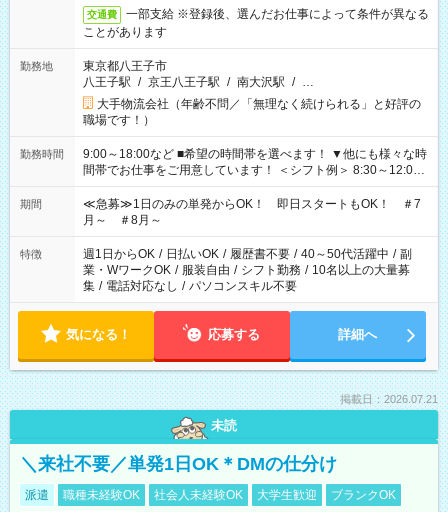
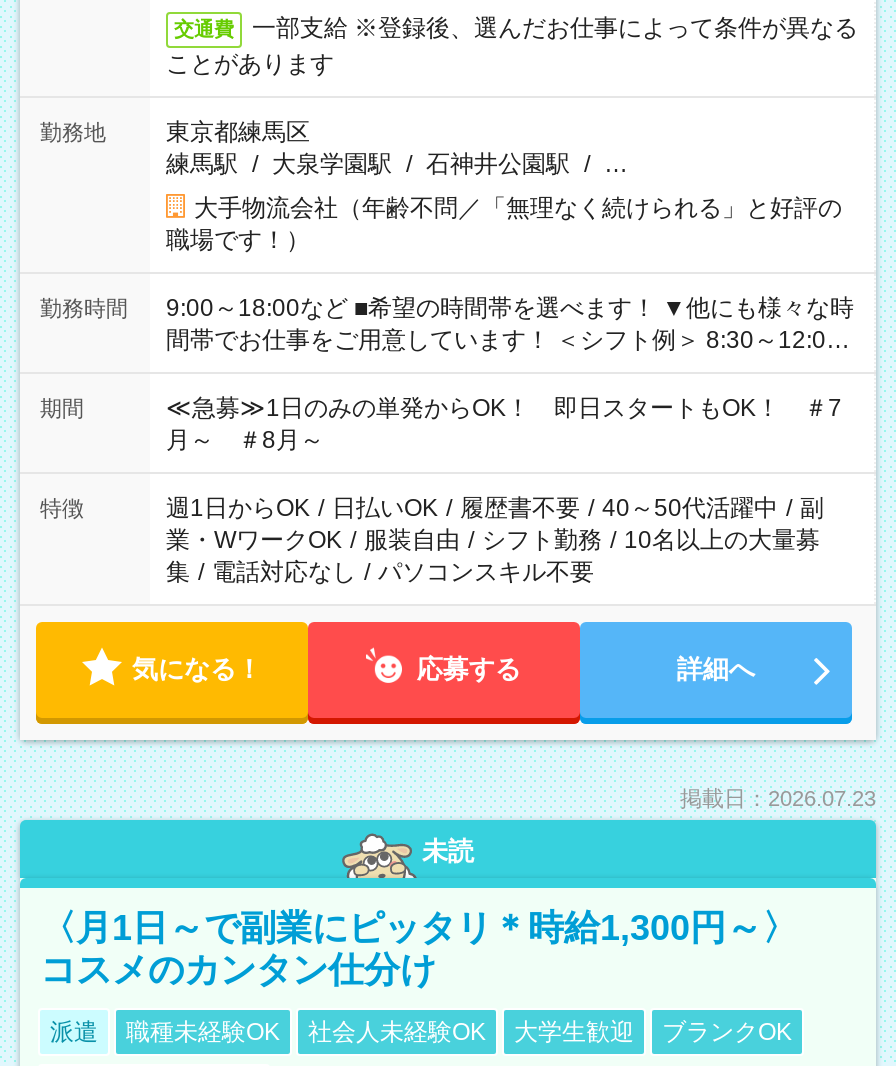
- 東京都八王子市
- 八王子駅 / 京王八王子駅 / 南大沢駅 / …
+ 東京都練馬区
+ 練馬駅 / 大泉学園駅 / 石神井公園駅 / …

- 掲載日：2026.07.21
+ 掲載日：2026.07.23

- ＼来社不要／単発1日OK＊DMの仕分け
+ 〈月1日～で副業にピッタリ＊時給1,300円～〉
+ コスメのカンタン仕分け
